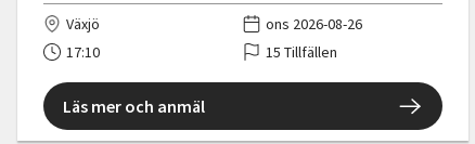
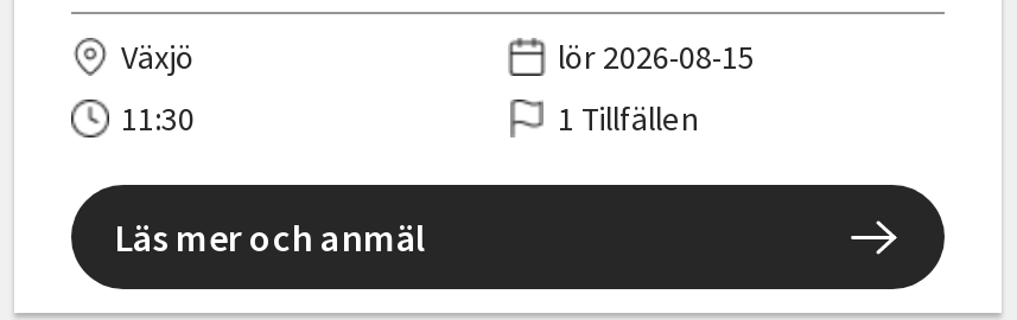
- ons 2026-08-26
- 17:10
- 15 Tillfällen
+ lör 2026-08-15
+ 11:30
+ 1 Tillfällen
